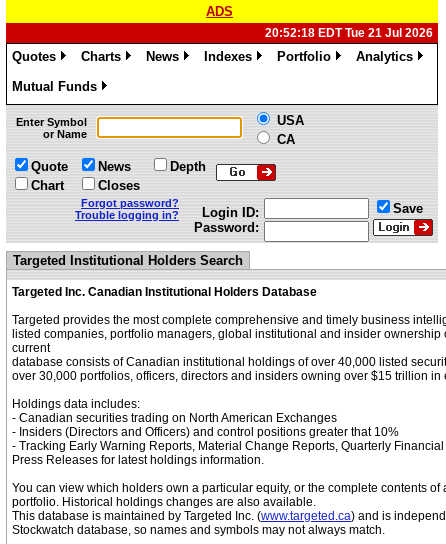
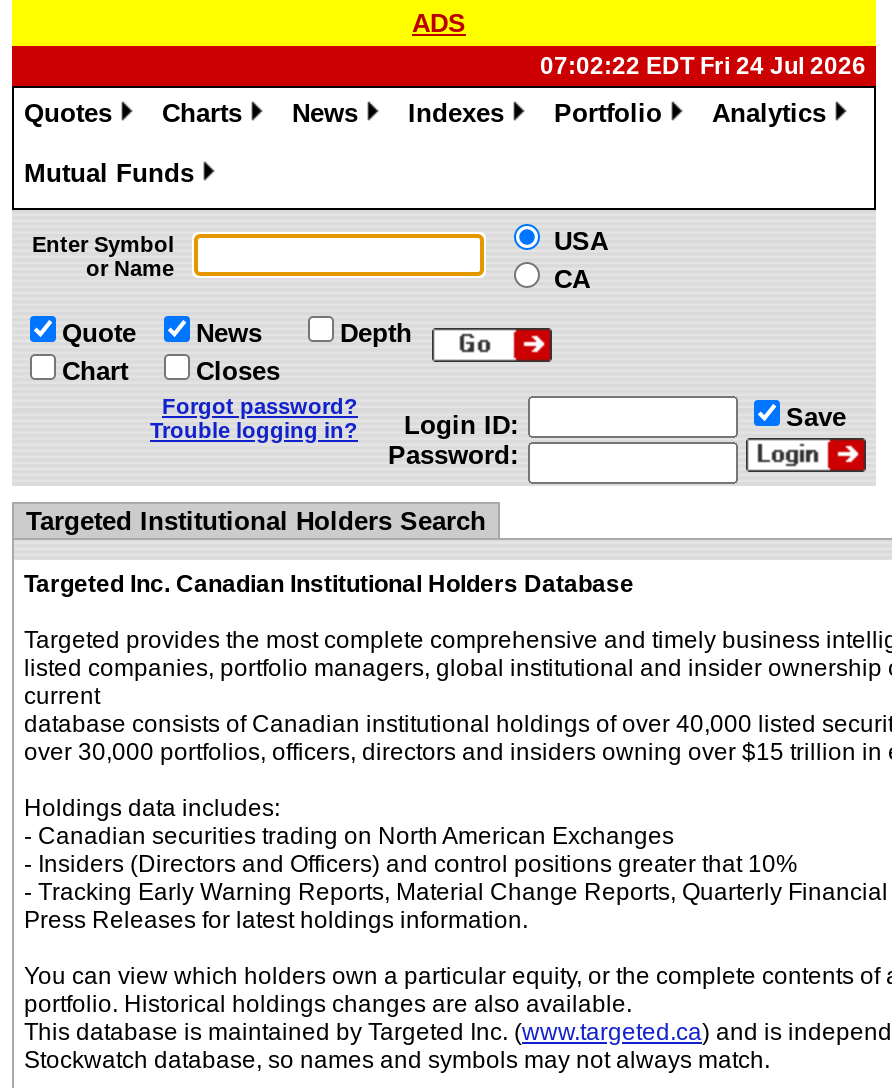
- 20:52:18 EDT Tue 21 Jul 2026
+ 07:02:22 EDT Fri 24 Jul 2026
